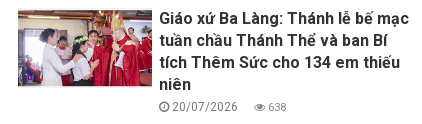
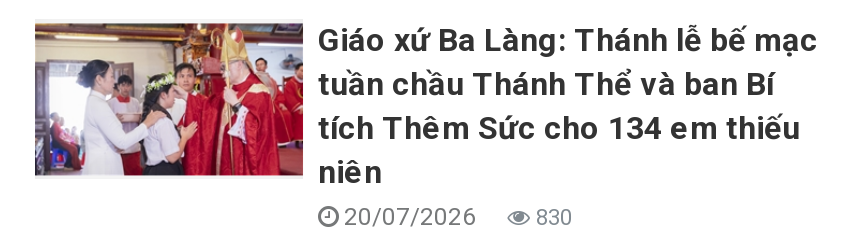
- 638
+ 830
